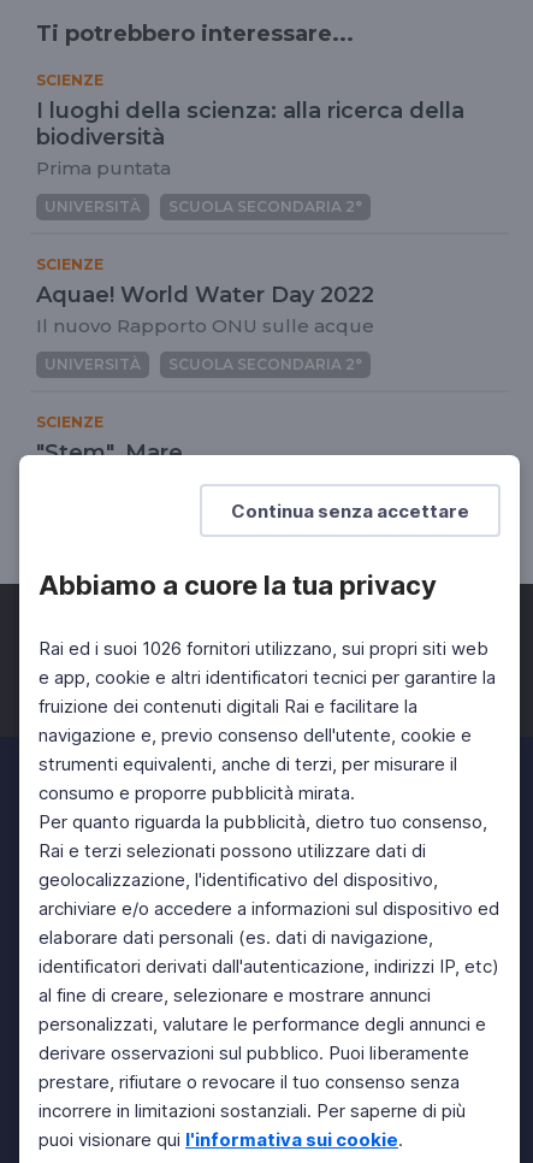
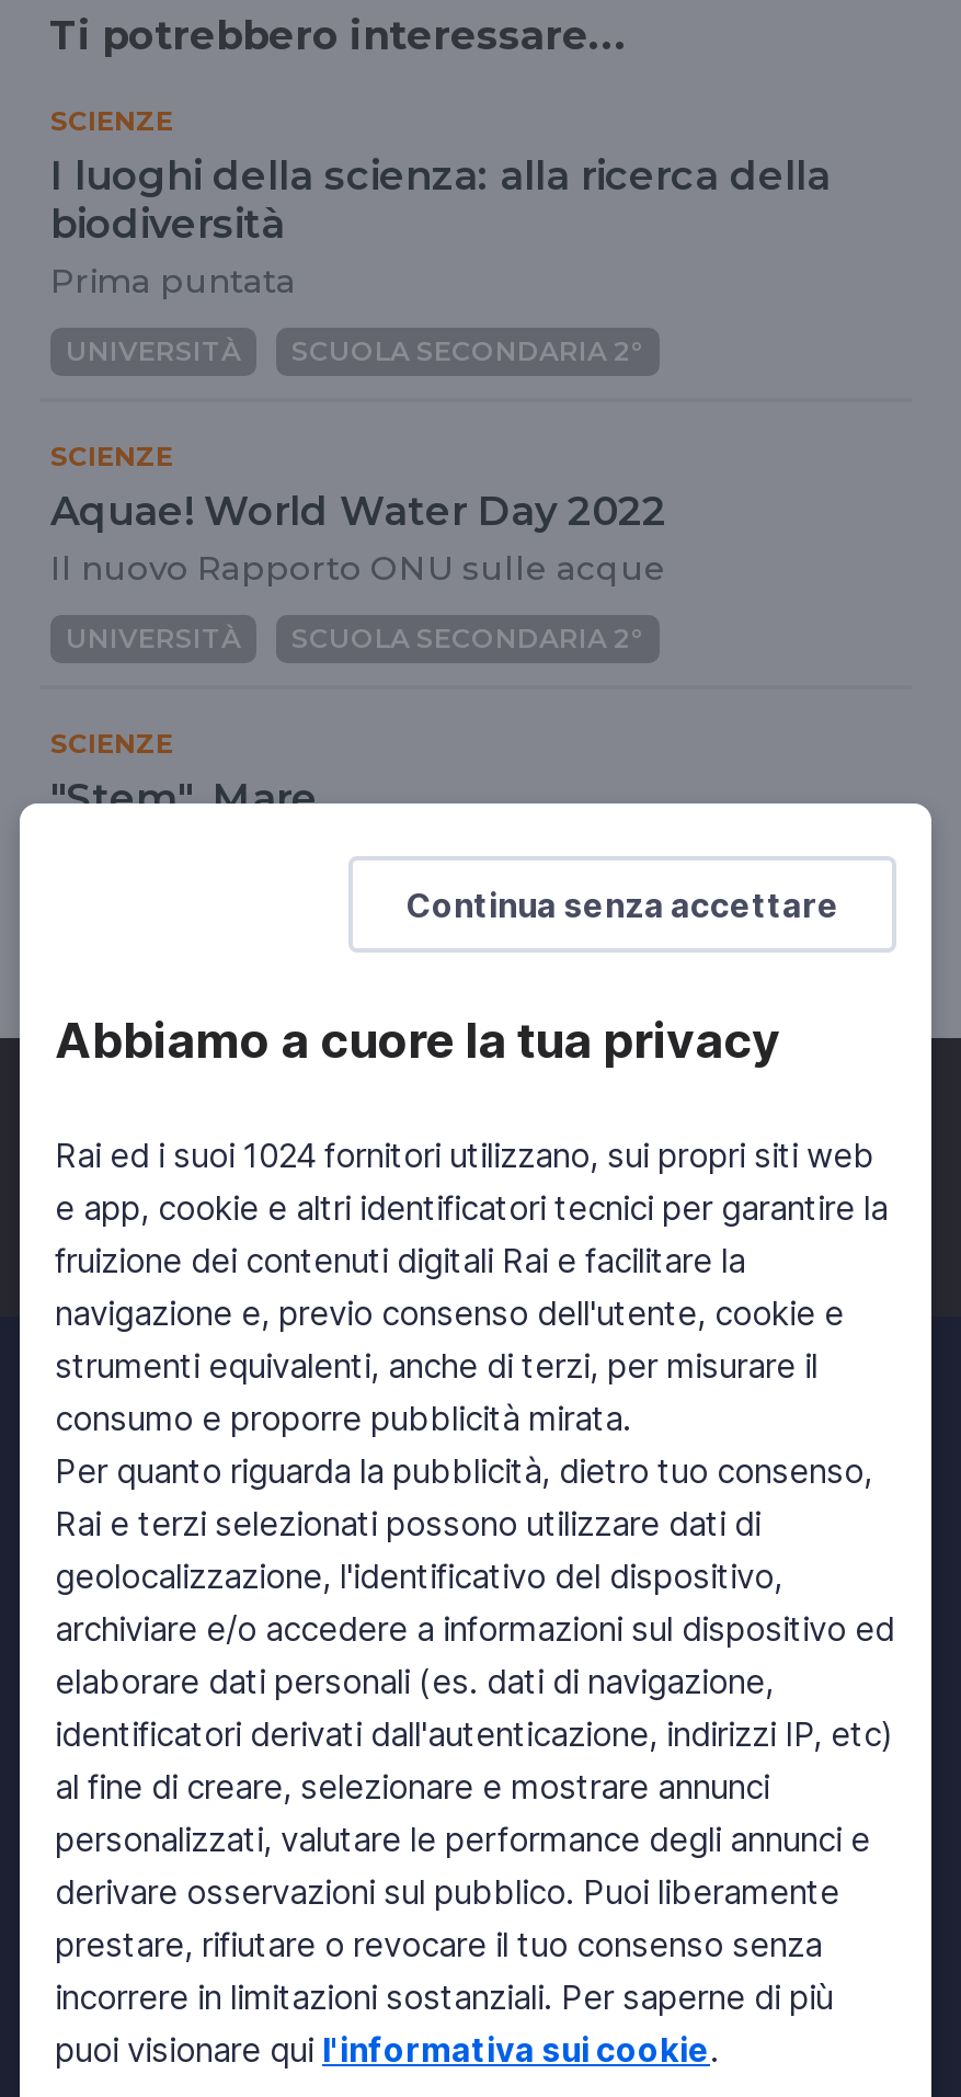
- Rai ed i suoi 1026 fornitori utilizzano, sui propri siti web
+ Rai ed i suoi 1024 fornitori utilizzano, sui propri siti web
